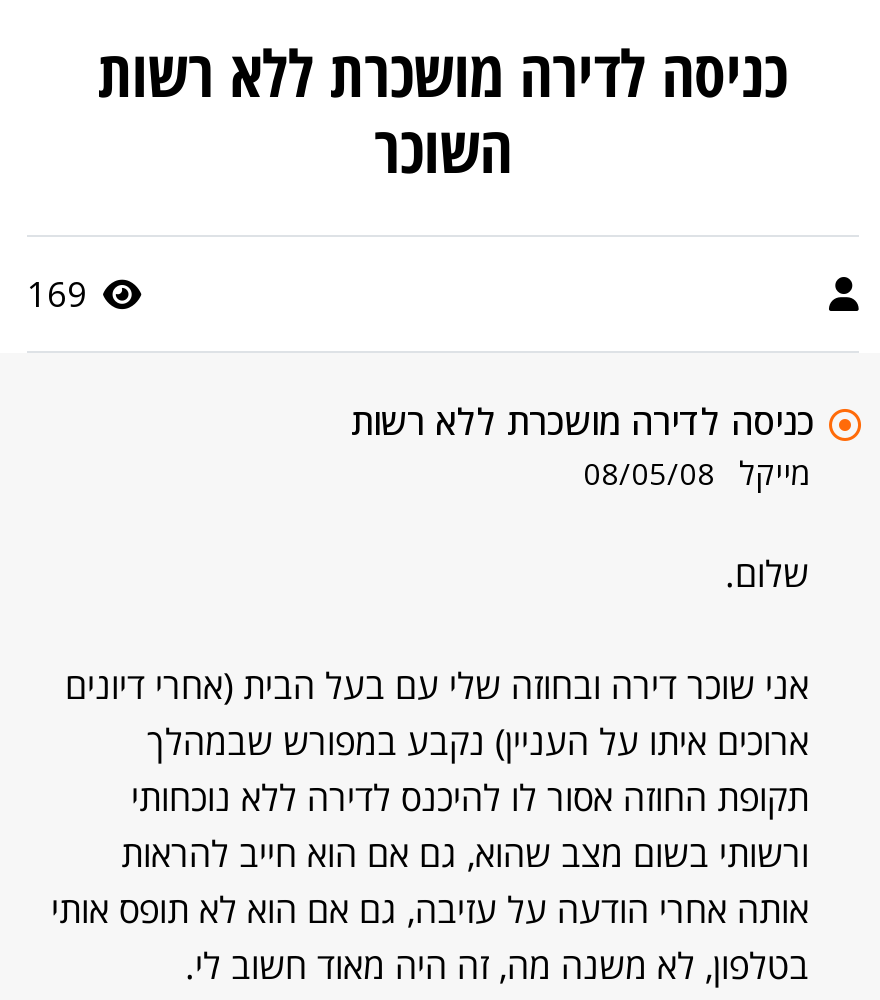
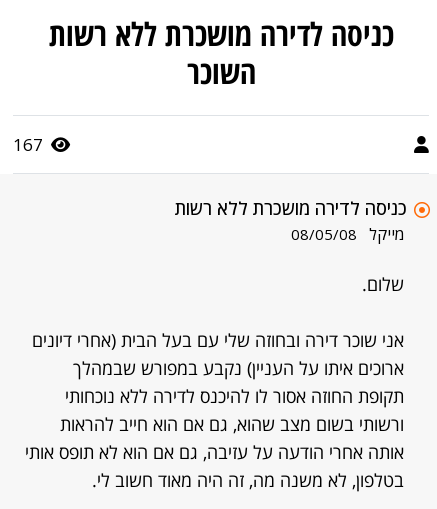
- 169
+ 167
